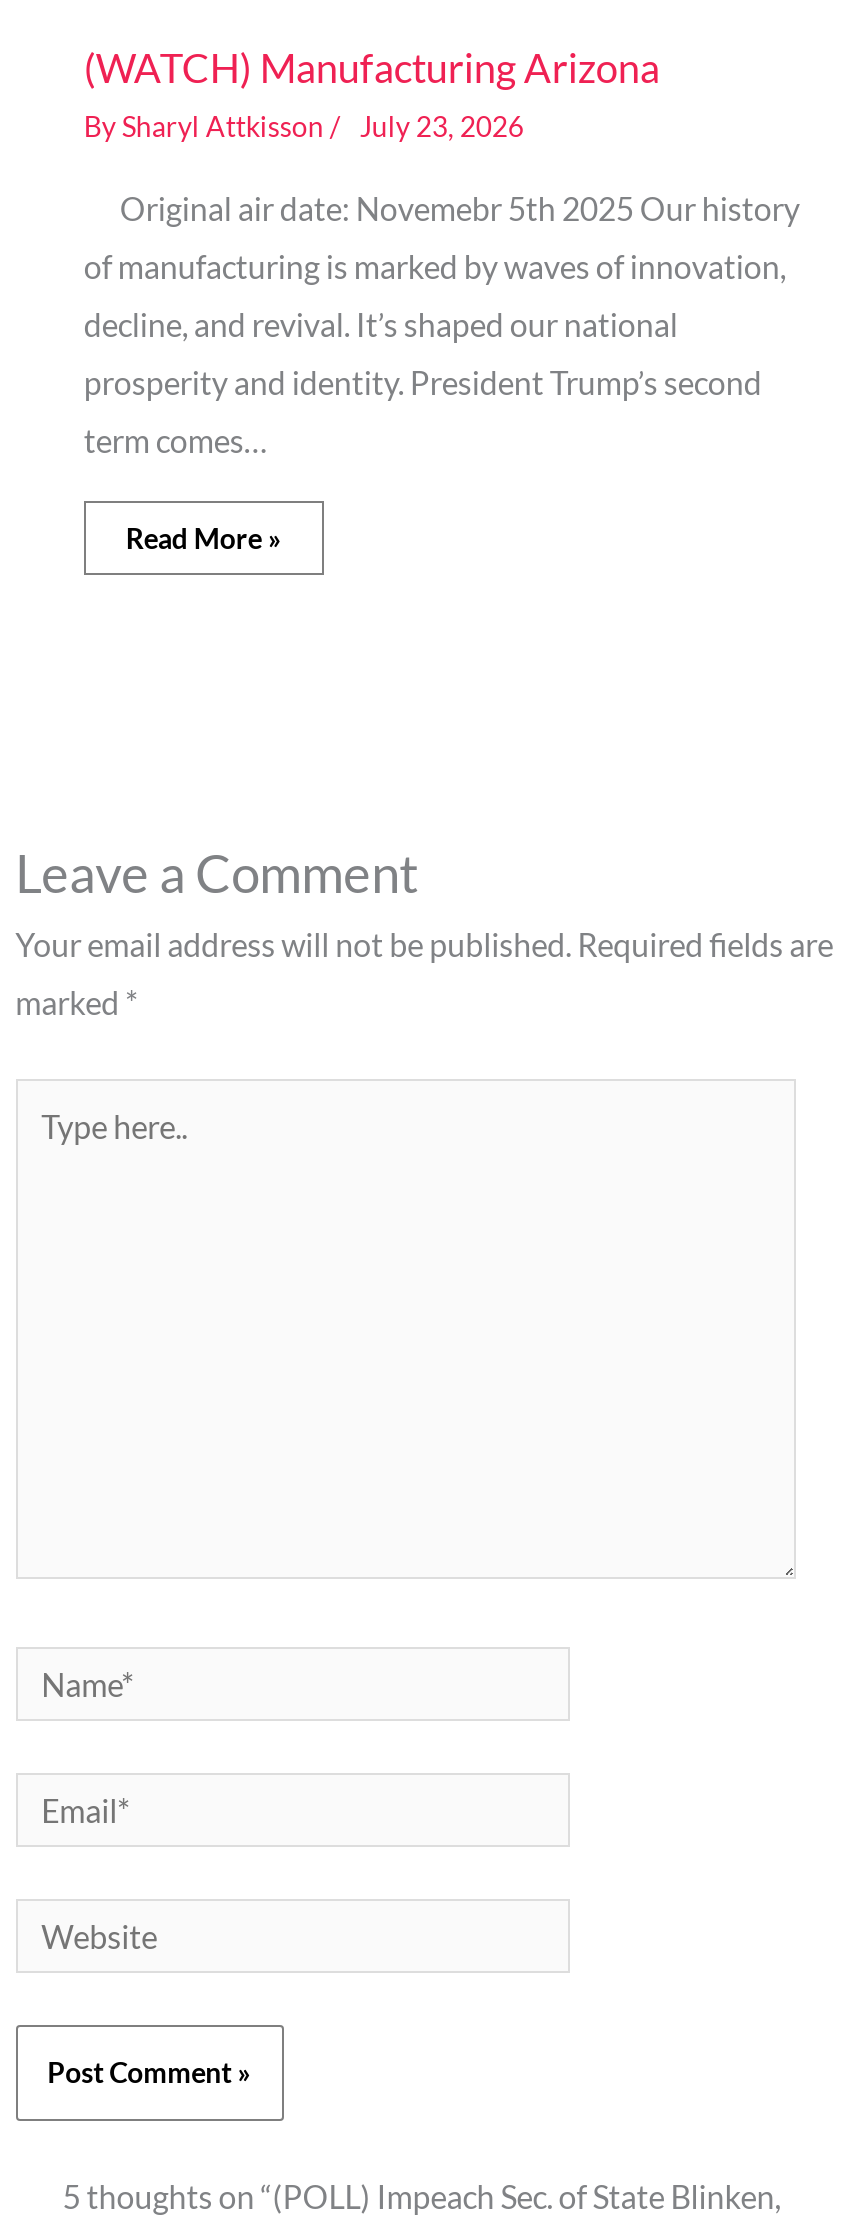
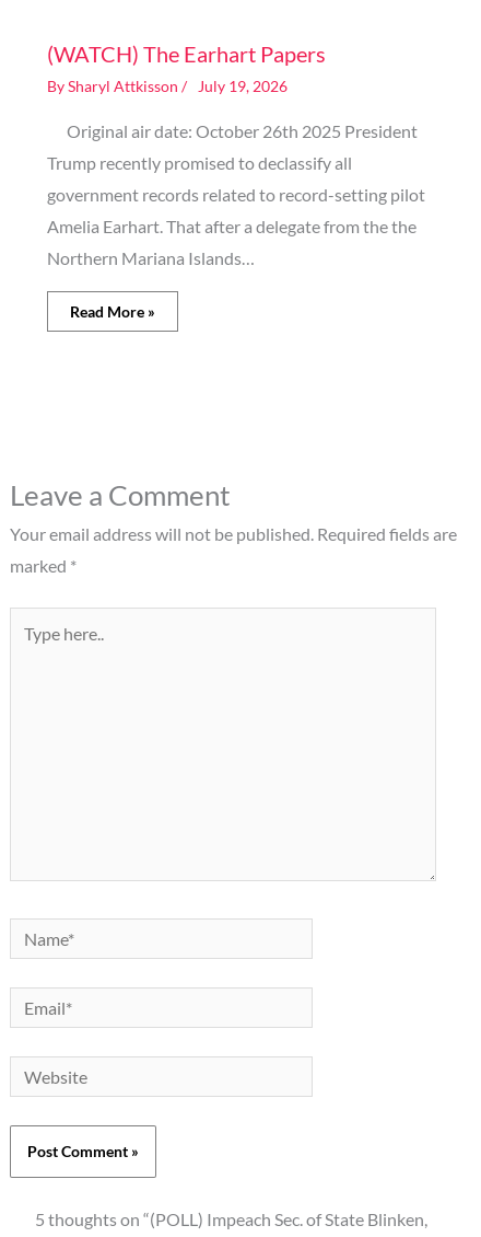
- (WATCH) Manufacturing Arizona
- By Sharyl Attkisson / July 23, 2026
+ (WATCH) The Earhart Papers
+ By Sharyl Attkisson / July 19, 2026

- Original air date: Novemebr 5th 2025 Our history
+ Original air date: October 26th 2025 President

- of manufacturing is marked by waves of innovation,
+ Trump recently promised to declassify all

- decline, and revival. It’s shaped our national
+ government records related to record-setting pilot

- prosperity and identity. President Trump’s second
+ Amelia Earhart. That after a delegate from the the

- term comes…
+ Northern Mariana Islands…
